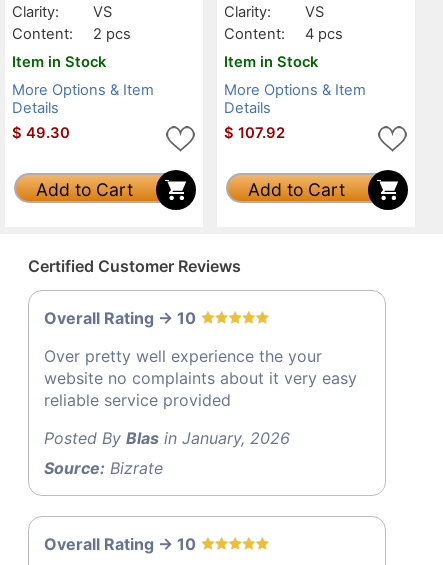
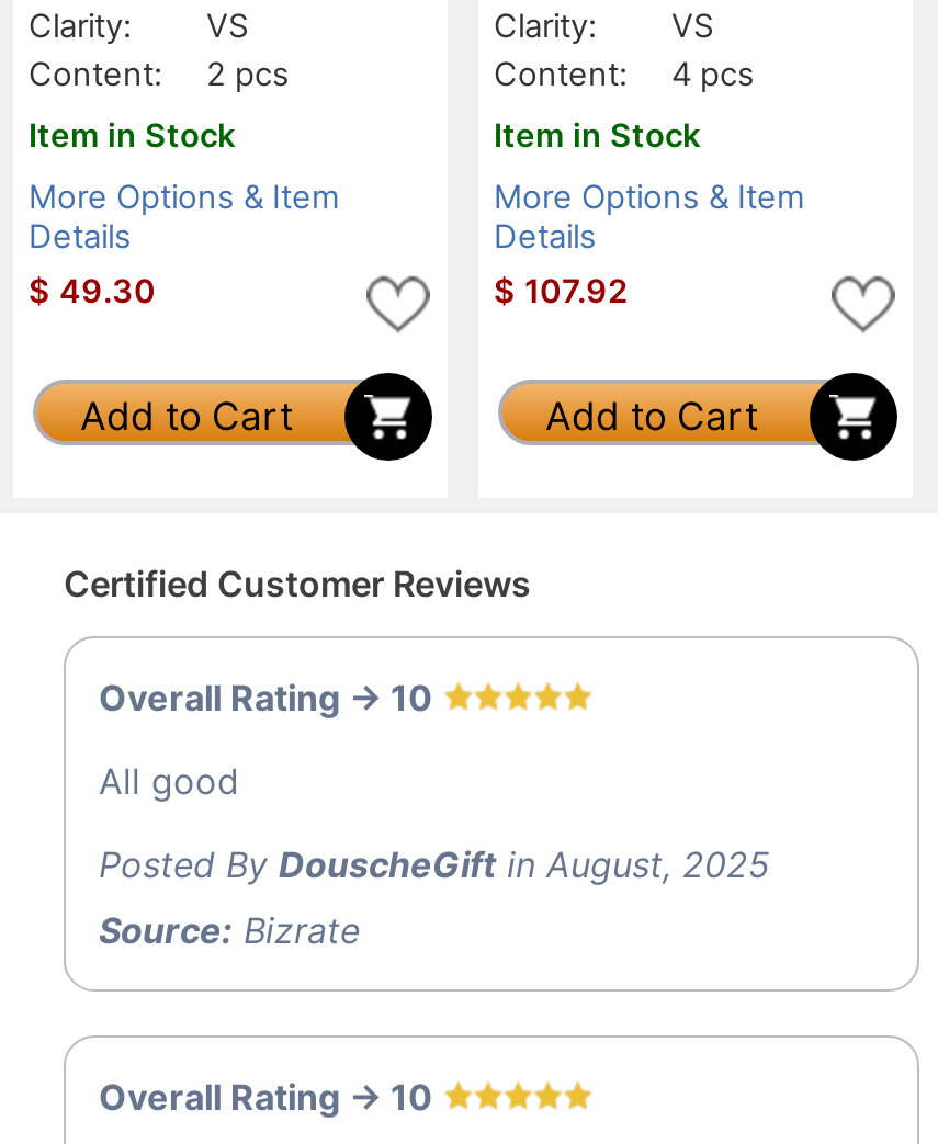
- Over pretty well experience the your
- website no complaints about it very easy
- reliable service provided
+ All good

- Posted By Blas in January, 2026
+ Posted By DouscheGift in August, 2025
